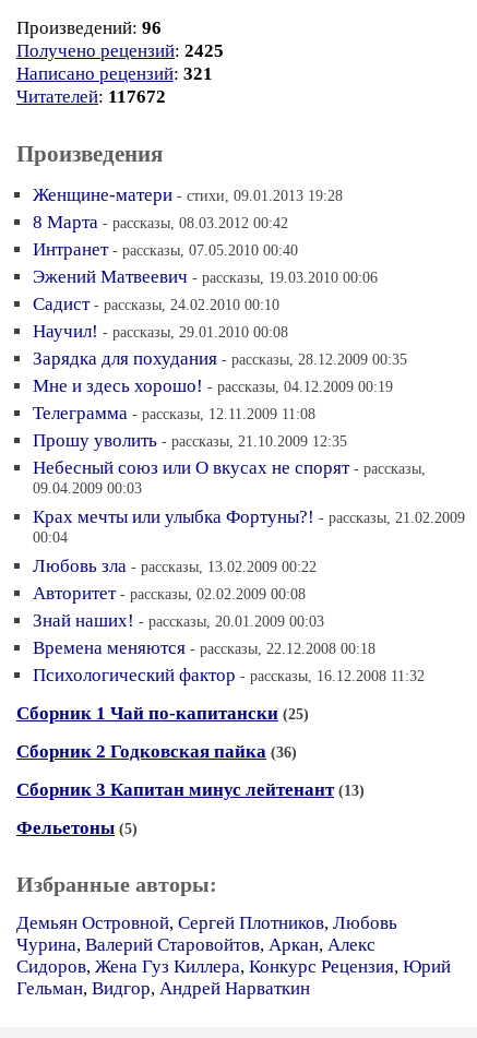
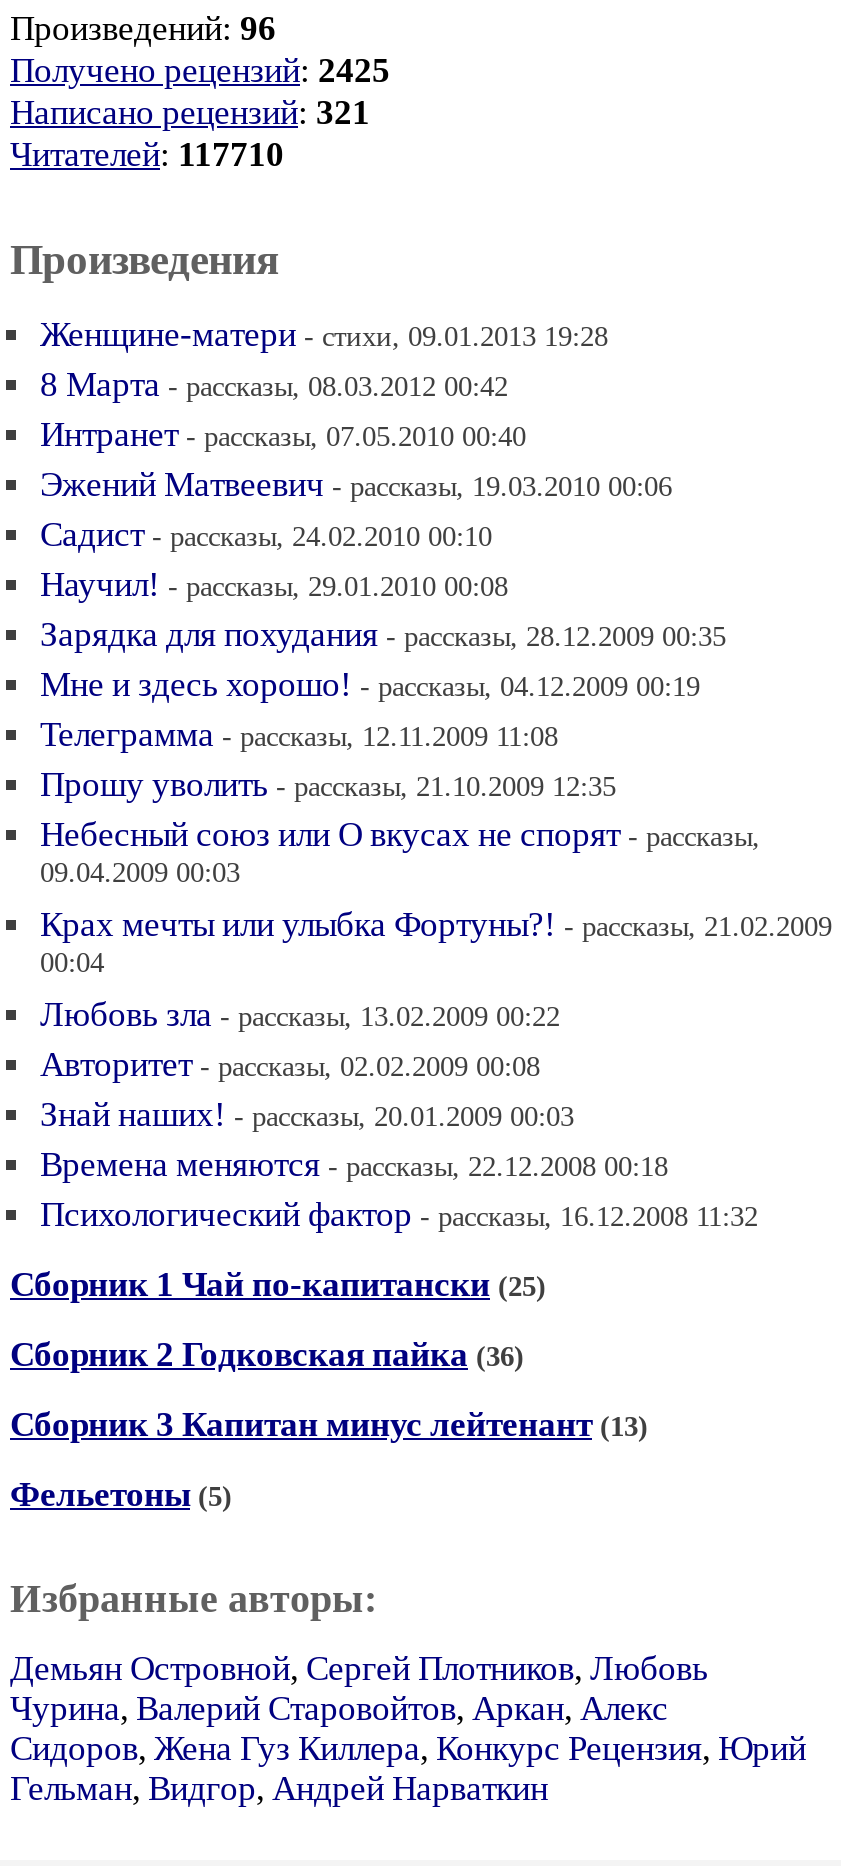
- Читателей: 117672
+ Читателей: 117710
